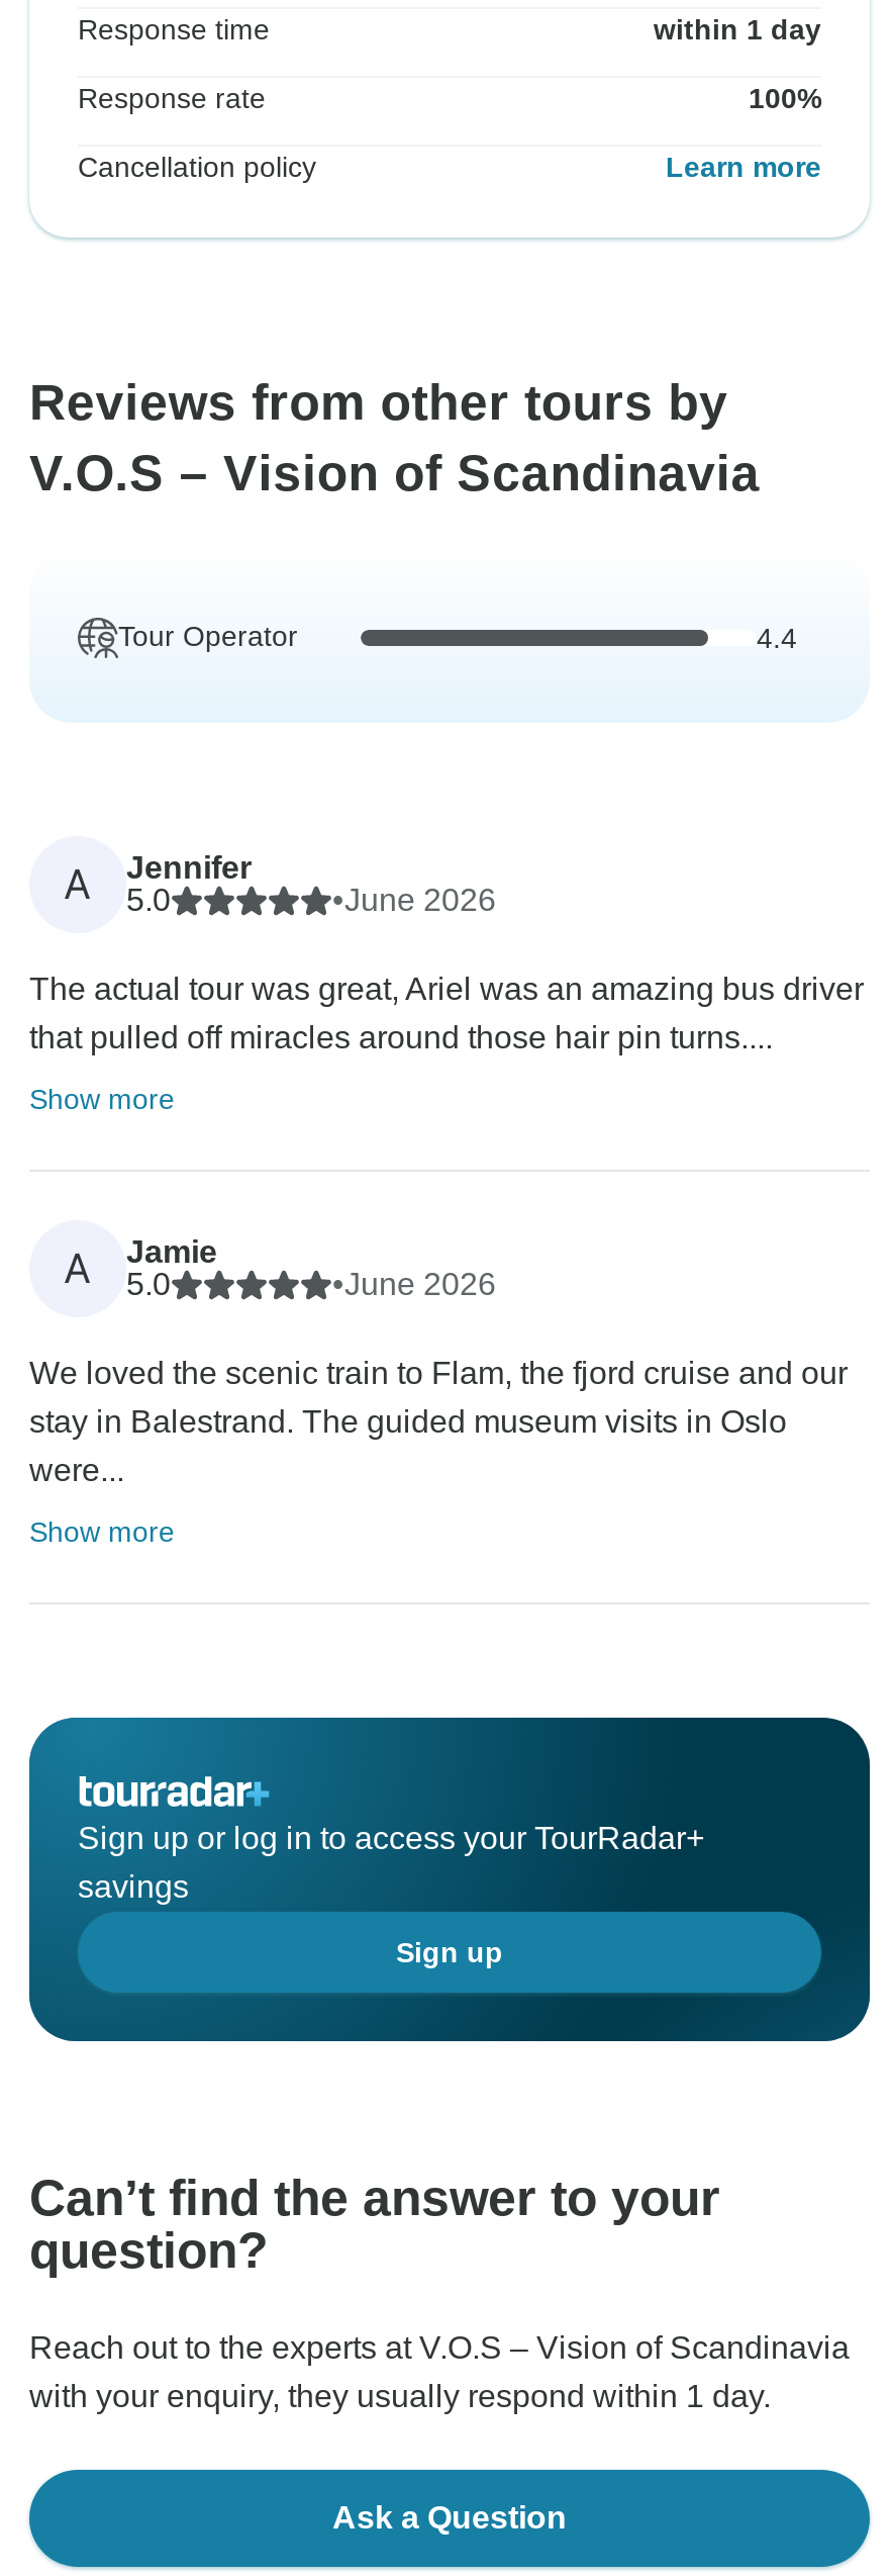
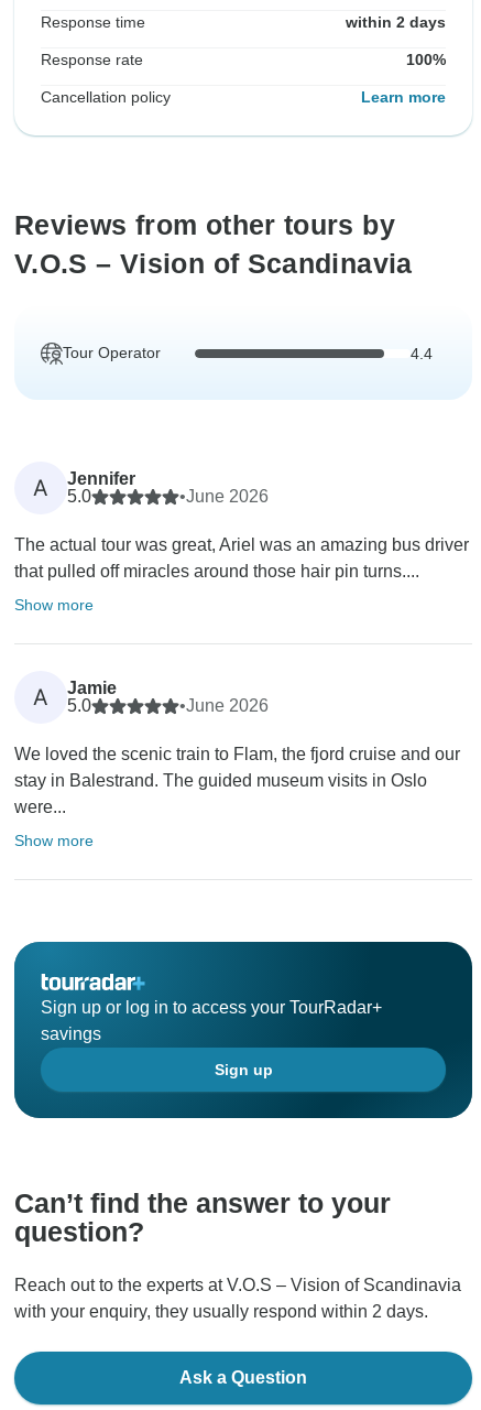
- within 1 day
+ within 2 days

- with your enquiry, they usually respond within 1 day.
+ with your enquiry, they usually respond within 2 days.
